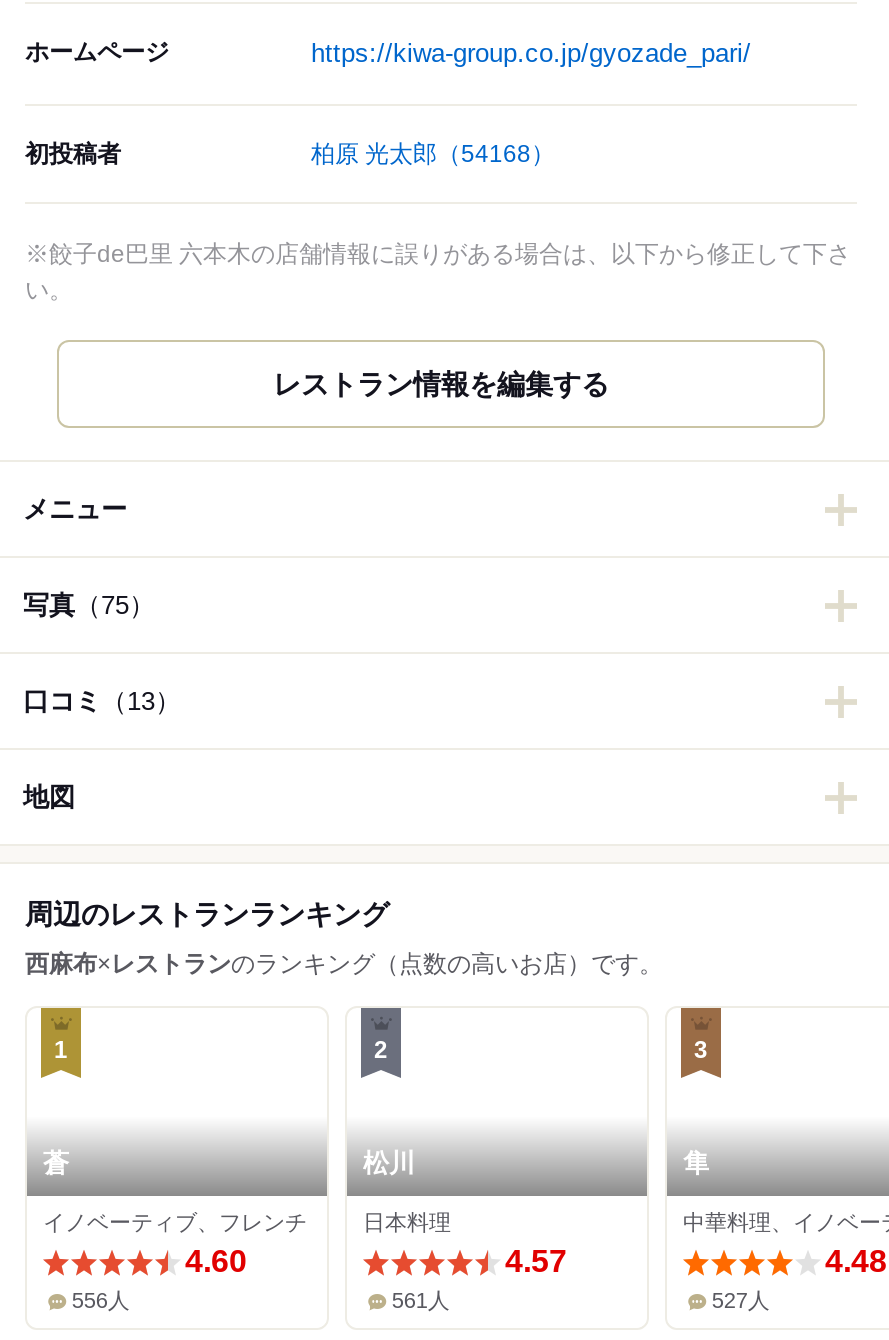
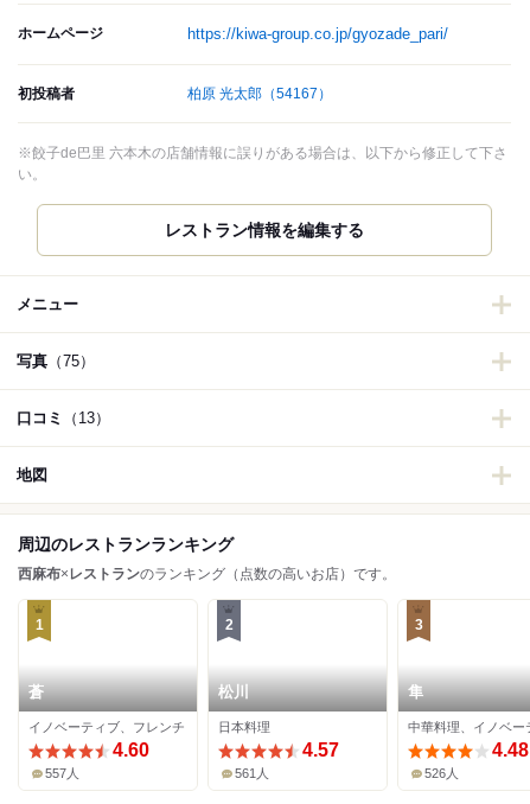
- 柏原 光太郎（54168）
+ 柏原 光太郎（54167）

- 556人
+ 557人

- 527人
+ 526人
